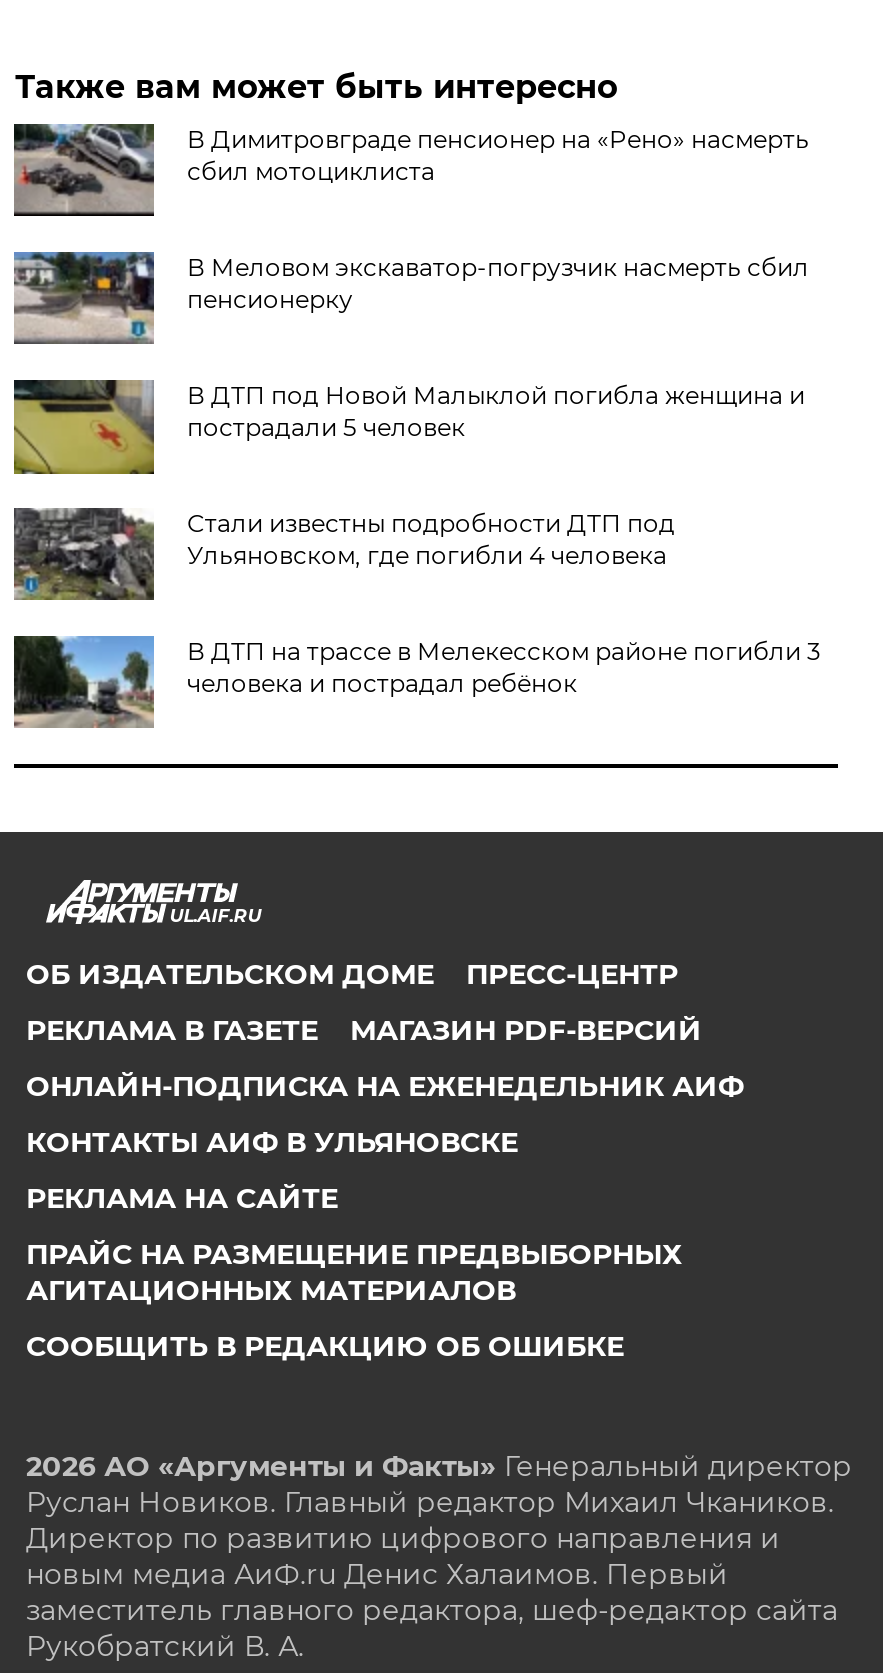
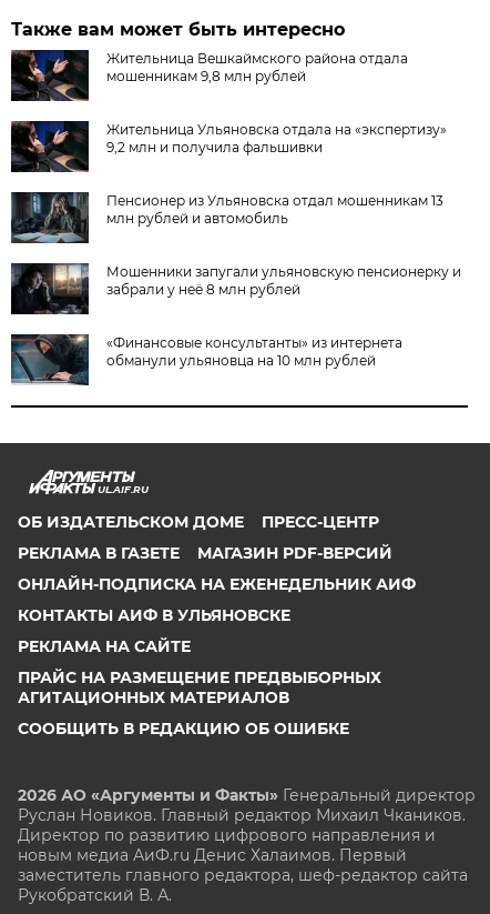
- [image]
- В Димитровграде пенсионер на «Рено» насмерть
- сбил мотоциклиста
+ [image]
+ Жительница Вешкаймского района отдала
+ мошенникам 9,8 млн рублей

- [image]
- В Меловом экскаватор-погрузчик насмерть сбил
- пенсионерку
+ [image]
+ Жительница Ульяновска отдала на «экспертизу»
+ 9,2 млн и получила фальшивки

- [image]
- В ДТП под Новой Малыклой погибла женщина и
- пострадали 5 человек
+ [image]
+ Пенсионер из Ульяновска отдал мошенникам 13
+ млн рублей и автомобиль

- [image]
- Стали известны подробности ДТП под
- Ульяновском, где погибли 4 человека
+ [image]
+ Мошенники запугали ульяновскую пенсионерку и
+ забрали у неё 8 млн рублей

- [image]
- В ДТП на трассе в Мелекесском районе погибли 3
- человека и пострадал ребёнок
+ [image]
+ «Финансовые консультанты» из интернета
+ обманули ульяновца на 10 млн рублей
